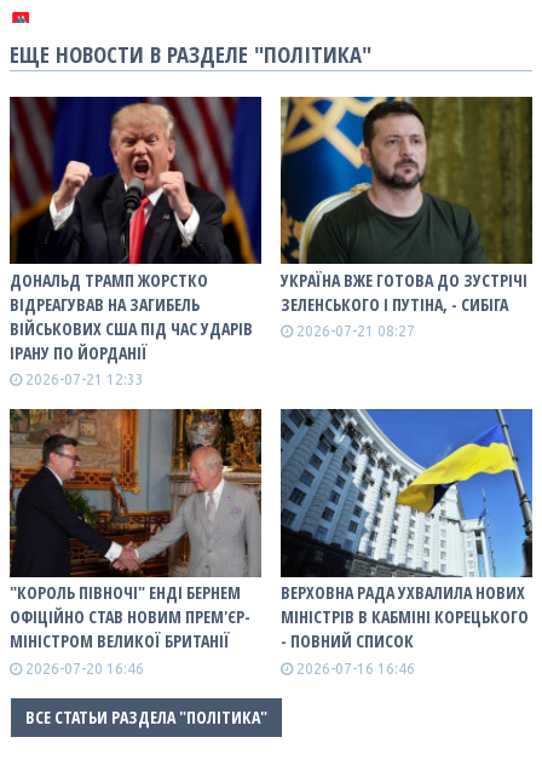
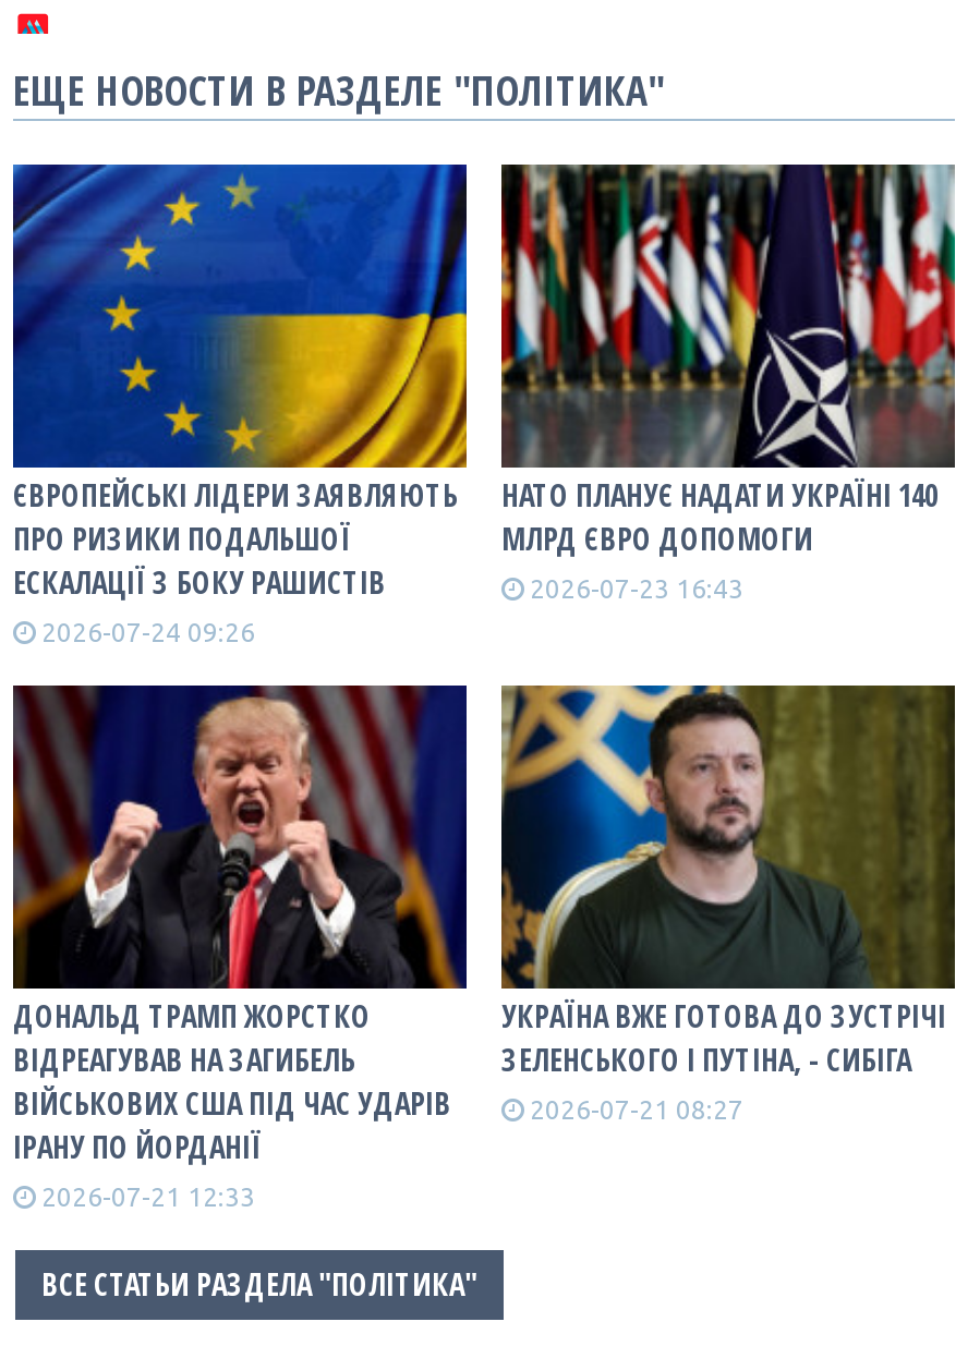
+ [image]
+ ЄВРОПЕЙСЬКІ ЛІДЕРИ ЗАЯВЛЯЮТЬ
+ ПРО РИЗИКИ ПОДАЛЬШОЇ
+ ЕСКАЛАЦІЇ З БОКУ РАШИСТІВ
+ 2026-07-24 09:26

+ [image]
+ НАТО ПЛАНУЄ НАДАТИ УКРАЇНІ 140
+ МЛРД ЄВРО ДОПОМОГИ
+ 2026-07-23 16:43

moved down: [image] | ДОНАЛЬД ТРАМП ЖОРСТКО | ВІДРЕАГУВАВ НА ЗАГИБЕЛЬ | ... | ЗЕЛЕНСЬКОГО І ПУТІНА, - СИБІГА | 2026-07-21 08:27

- [image]
- "КОРОЛЬ ПІВНОЧІ" ЕНДІ БЕРНЕМ
- ОФІЦІЙНО СТАВ НОВИМ ПРЕМ'ЄР-
- МІНІСТРОМ ВЕЛИКОЇ БРИТАНІЇ
- 2026-07-20 16:46

- [image]
- ВЕРХОВНА РАДА УХВАЛИЛА НОВИХ
- МІНІСТРІВ В КАБМІНІ КОРЕЦЬКОГО
- - ПОВНИЙ СПИСОК
- 2026-07-16 16:46
